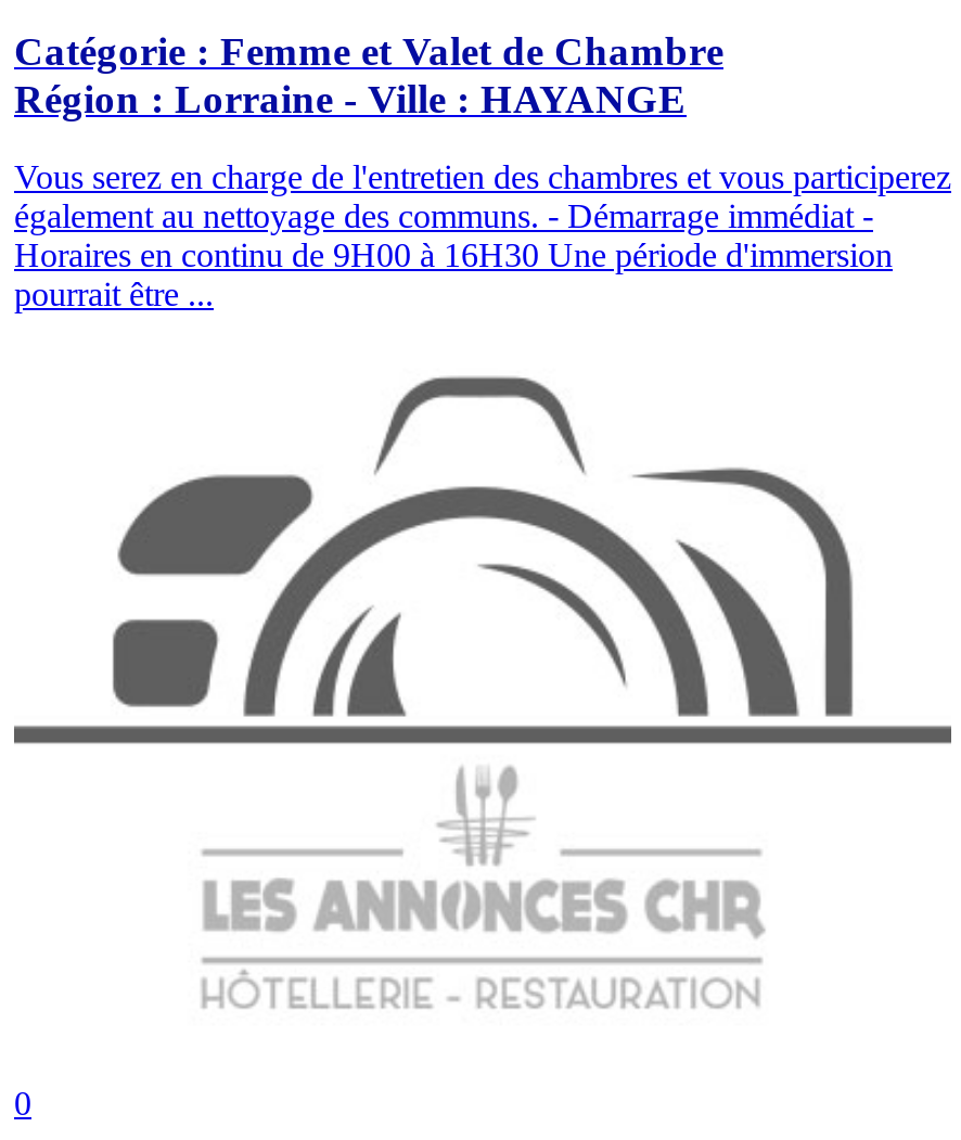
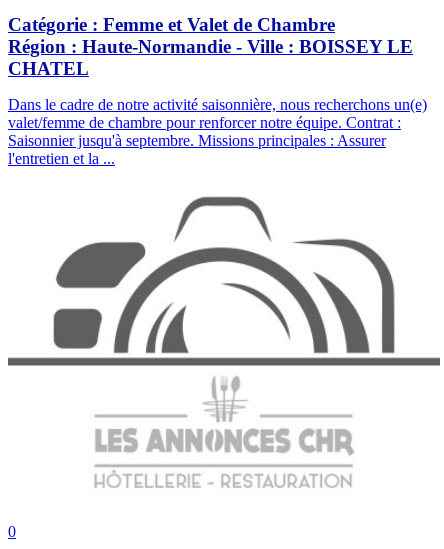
- Région : Lorraine - Ville : HAYANGE
+ Région : Haute-Normandie - Ville : BOISSEY LE
+ CHATEL

- Vous serez en charge de l'entretien des chambres et vous participerez
- également au nettoyage des communs. - Démarrage immédiat -
- Horaires en continu de 9H00 à 16H30 Une période d'immersion
- pourrait être ...
+ Dans le cadre de notre activité saisonnière, nous recherchons un(e)
+ valet/femme de chambre pour renforcer notre équipe. Contrat :
+ Saisonnier jusqu'à septembre. Missions principales : Assurer
+ l'entretien et la ...
